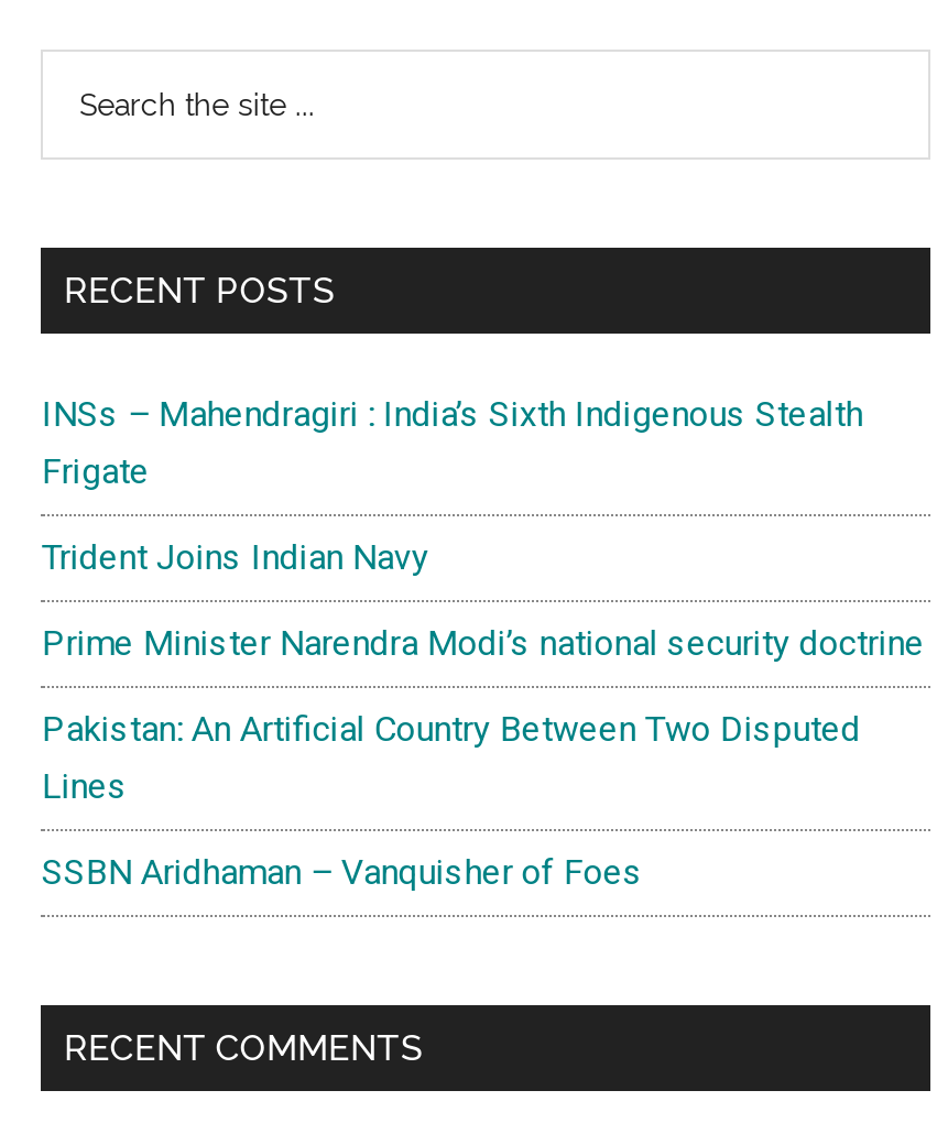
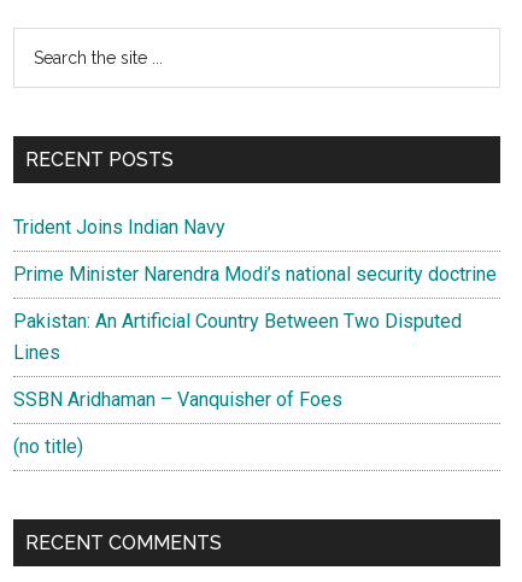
- INSs – Mahendragiri : India’s Sixth Indigenous Stealth
- Frigate

moved up: Trident Joins Indian Navy | Prime Minister Narendra Modi’s national security doctrine | Pakistan: An Artificial Country Between Two Disputed | Lines | SSBN Aridhaman – Vanquisher of Foes

+ (no title)
